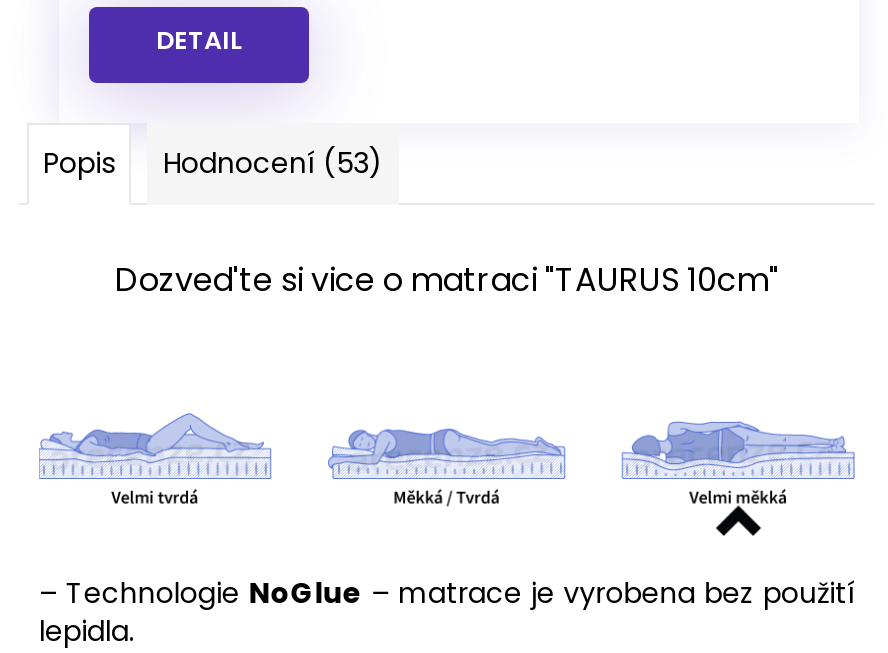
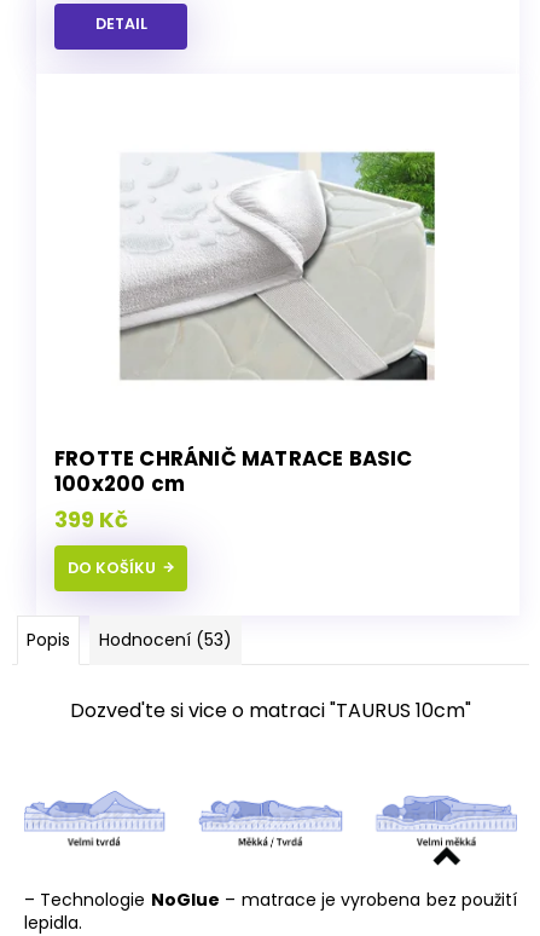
+ FROTTE CHRÁNIČ MATRACE BASIC
+ 100x200 cm
+ 399 Kč
+ DO KOŠÍKU

+ [image]
